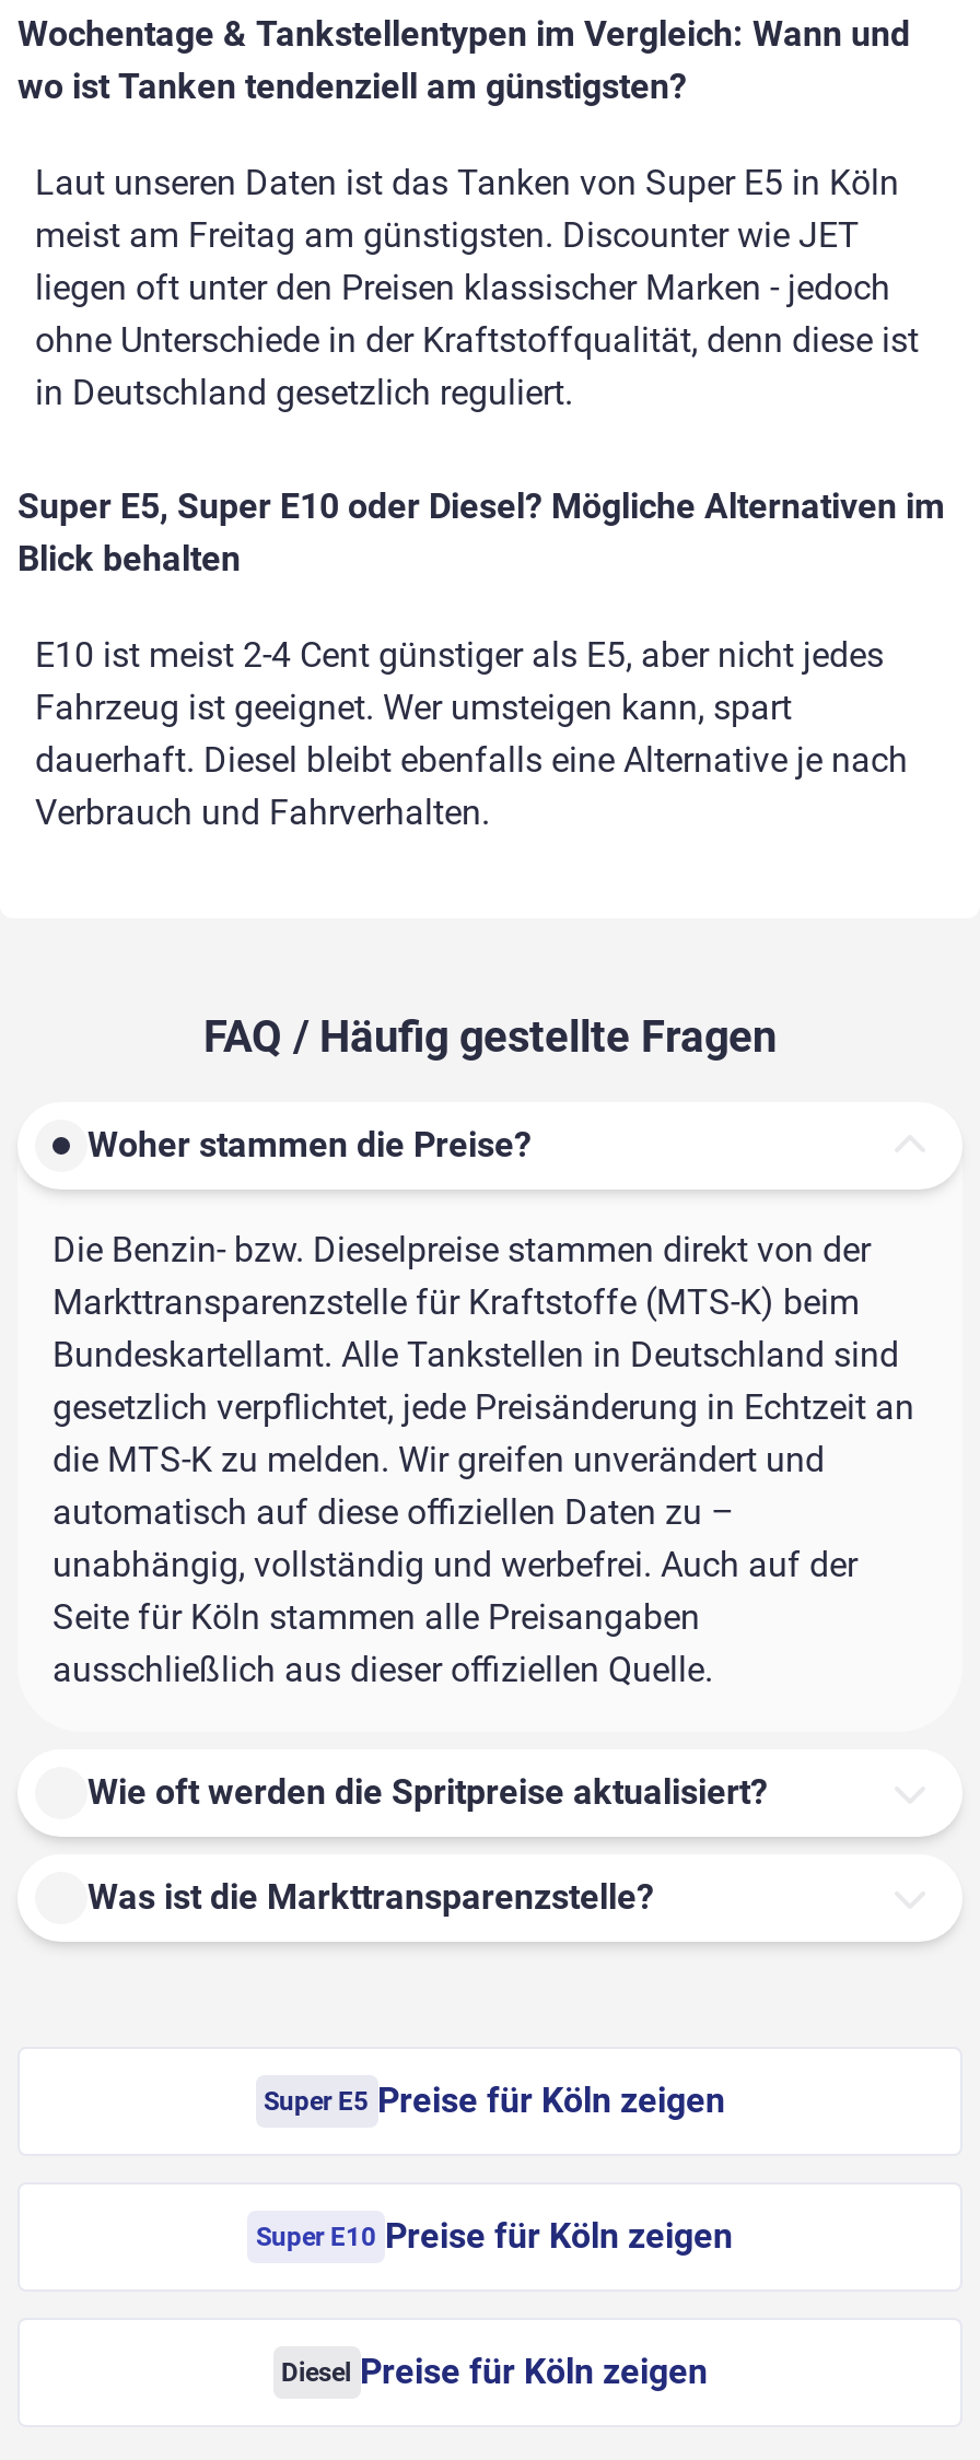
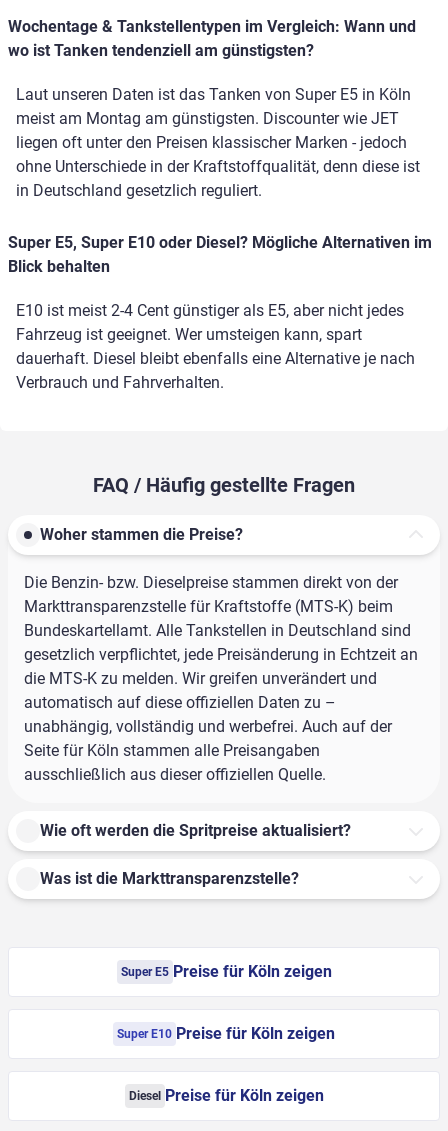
- meist am Freitag am günstigsten. Discounter wie JET
+ meist am Montag am günstigsten. Discounter wie JET
